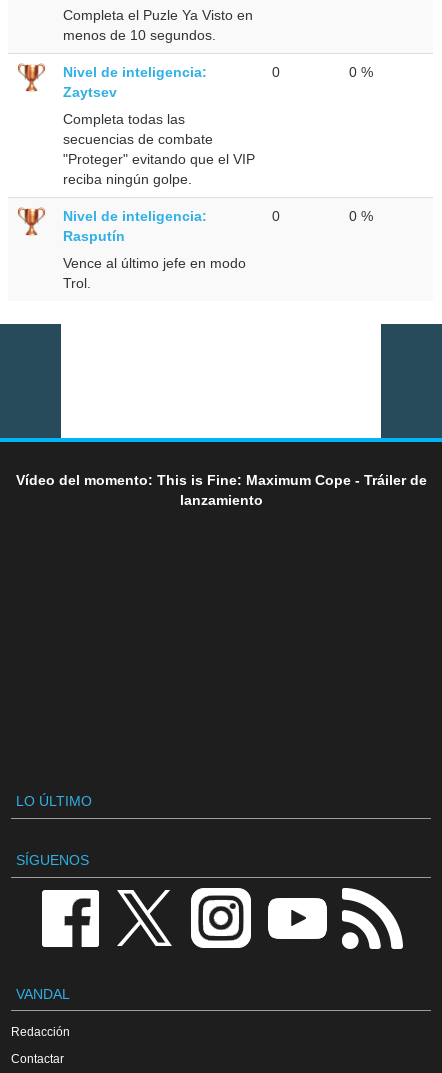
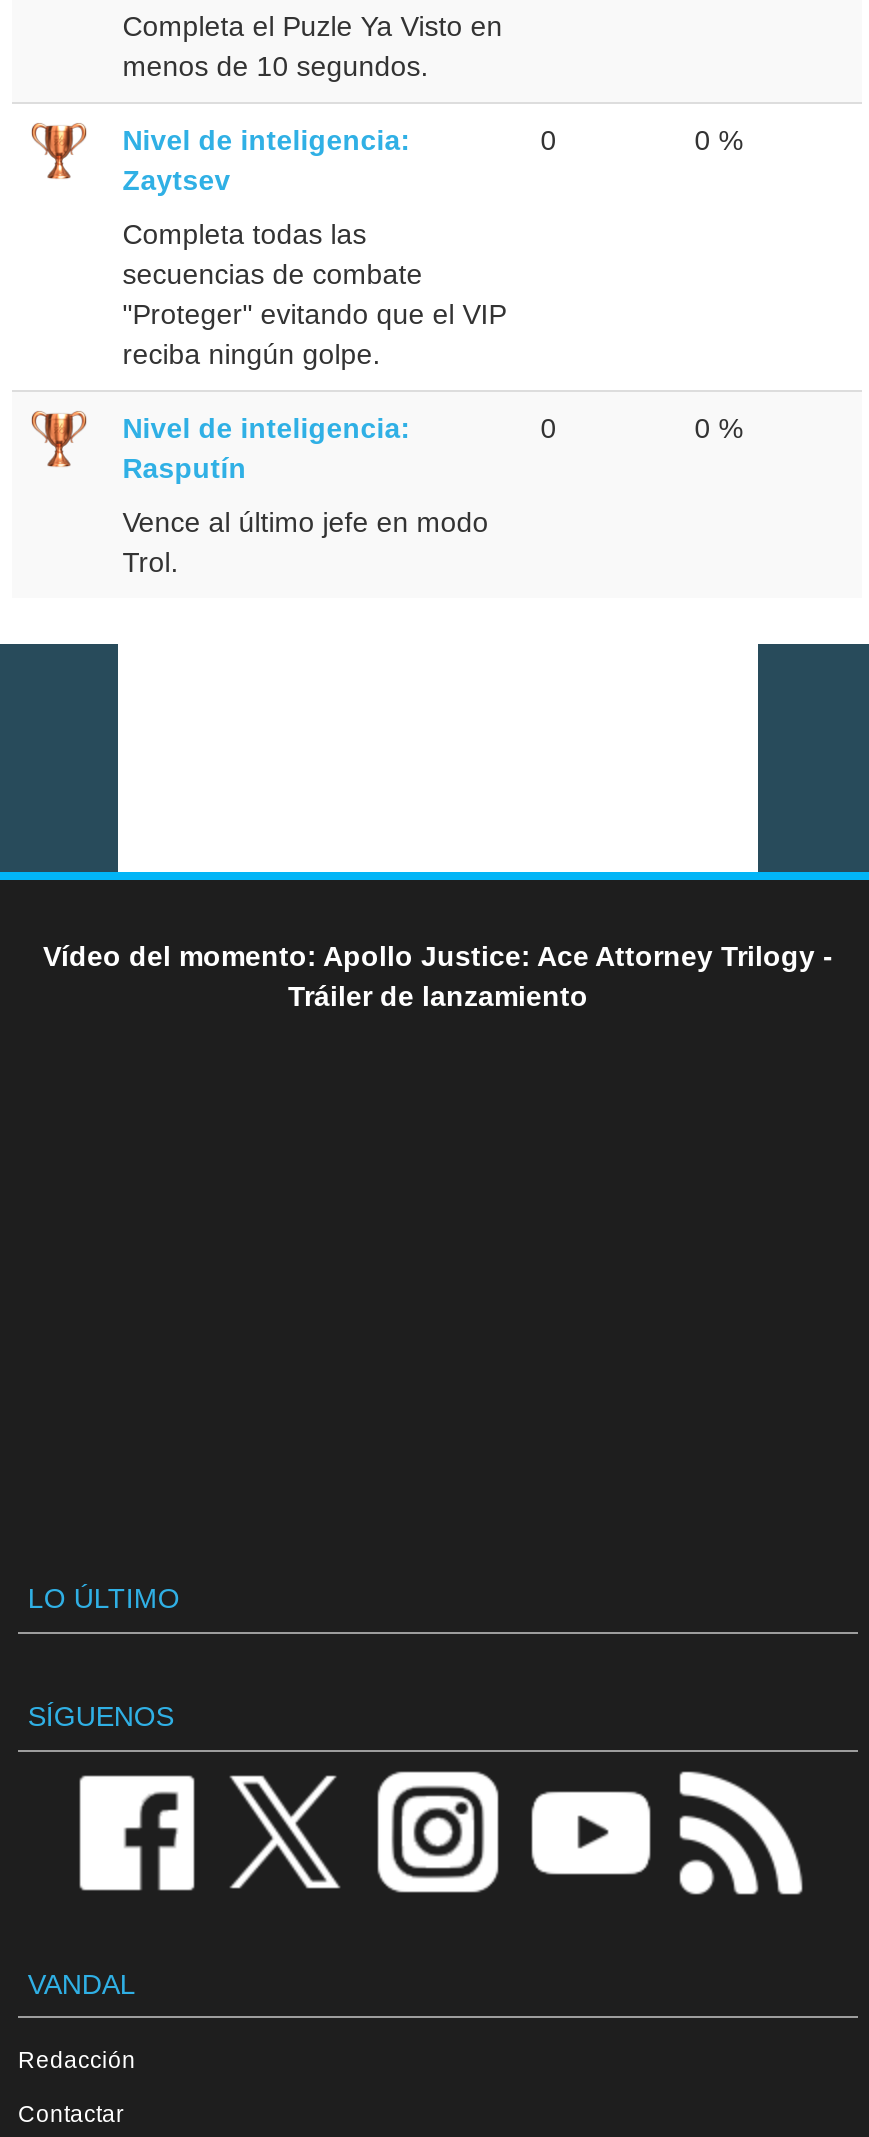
- Vídeo del momento: This is Fine: Maximum Cope - Tráiler de
- lanzamiento
+ Vídeo del momento: Apollo Justice: Ace Attorney Trilogy -
+ Tráiler de lanzamiento
